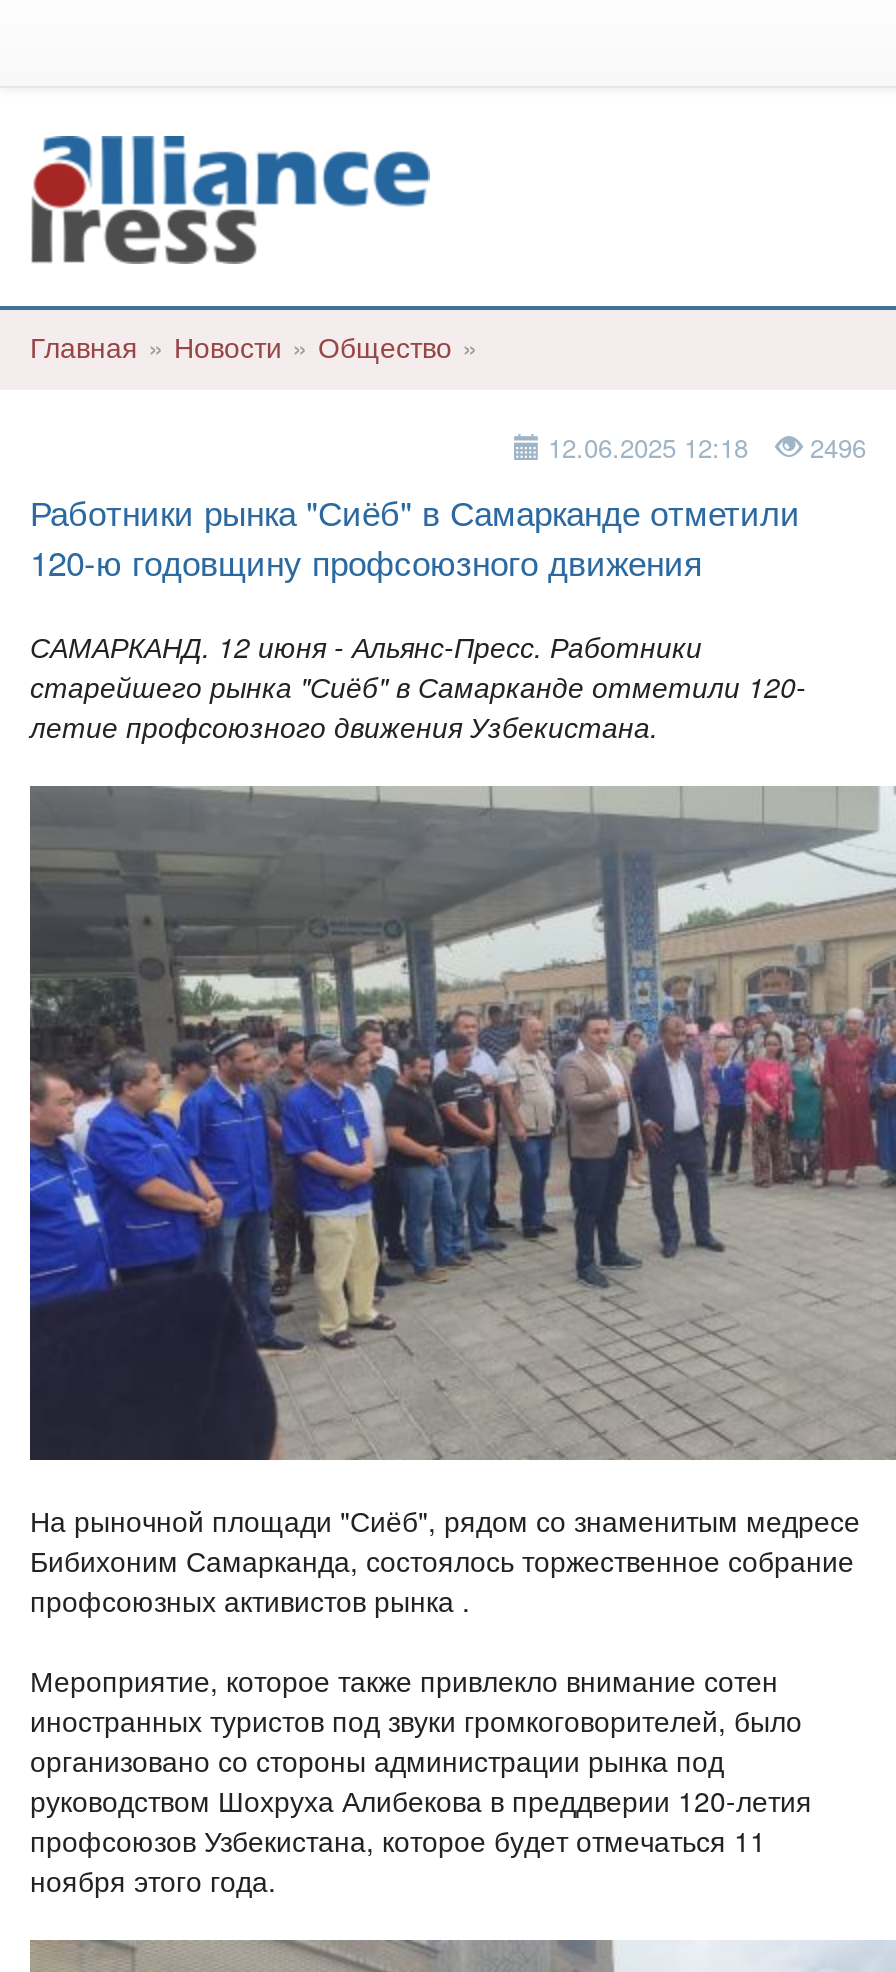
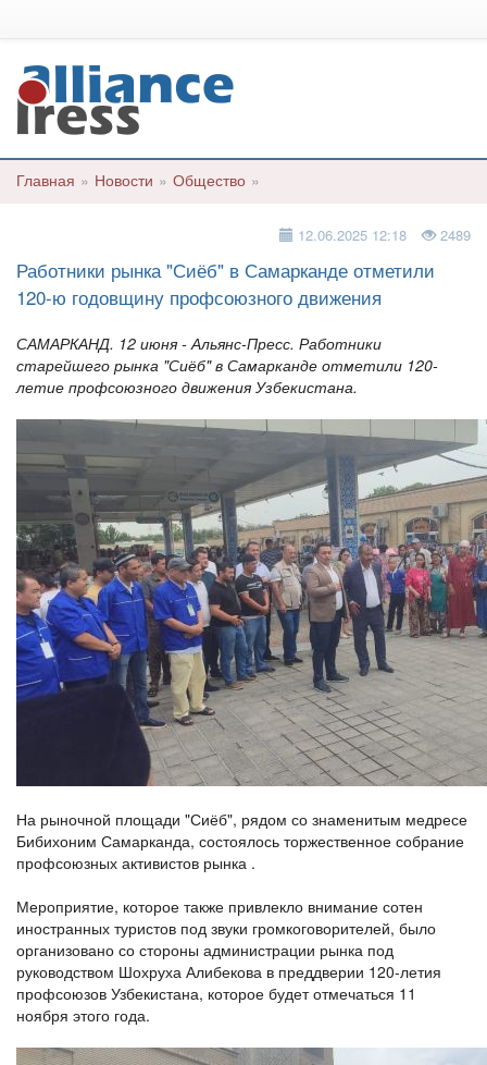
- 12.06.2025 12:18 2496
+ 12.06.2025 12:18 2489
